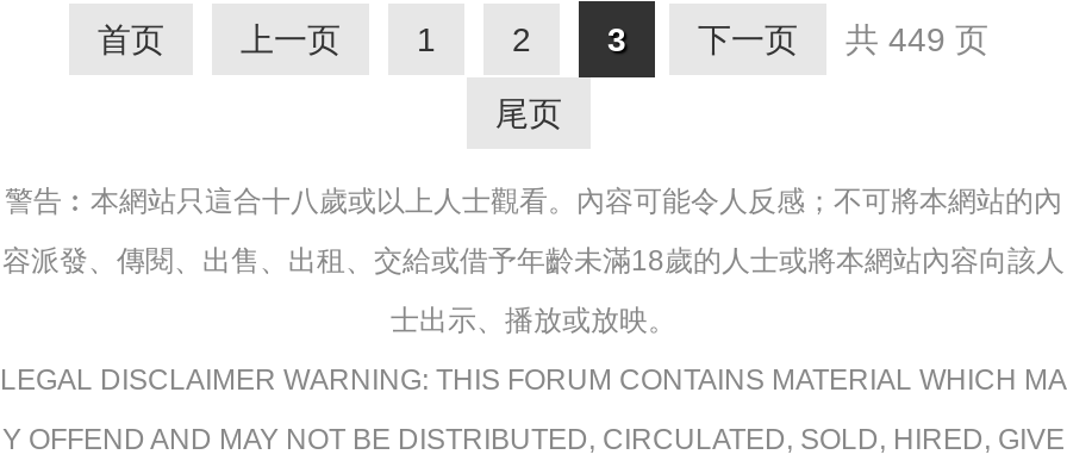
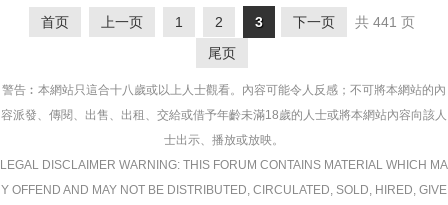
- 首页 上一页 1 2 3 下一页 共 449 页
+ 首页 上一页 1 2 3 下一页 共 441 页
